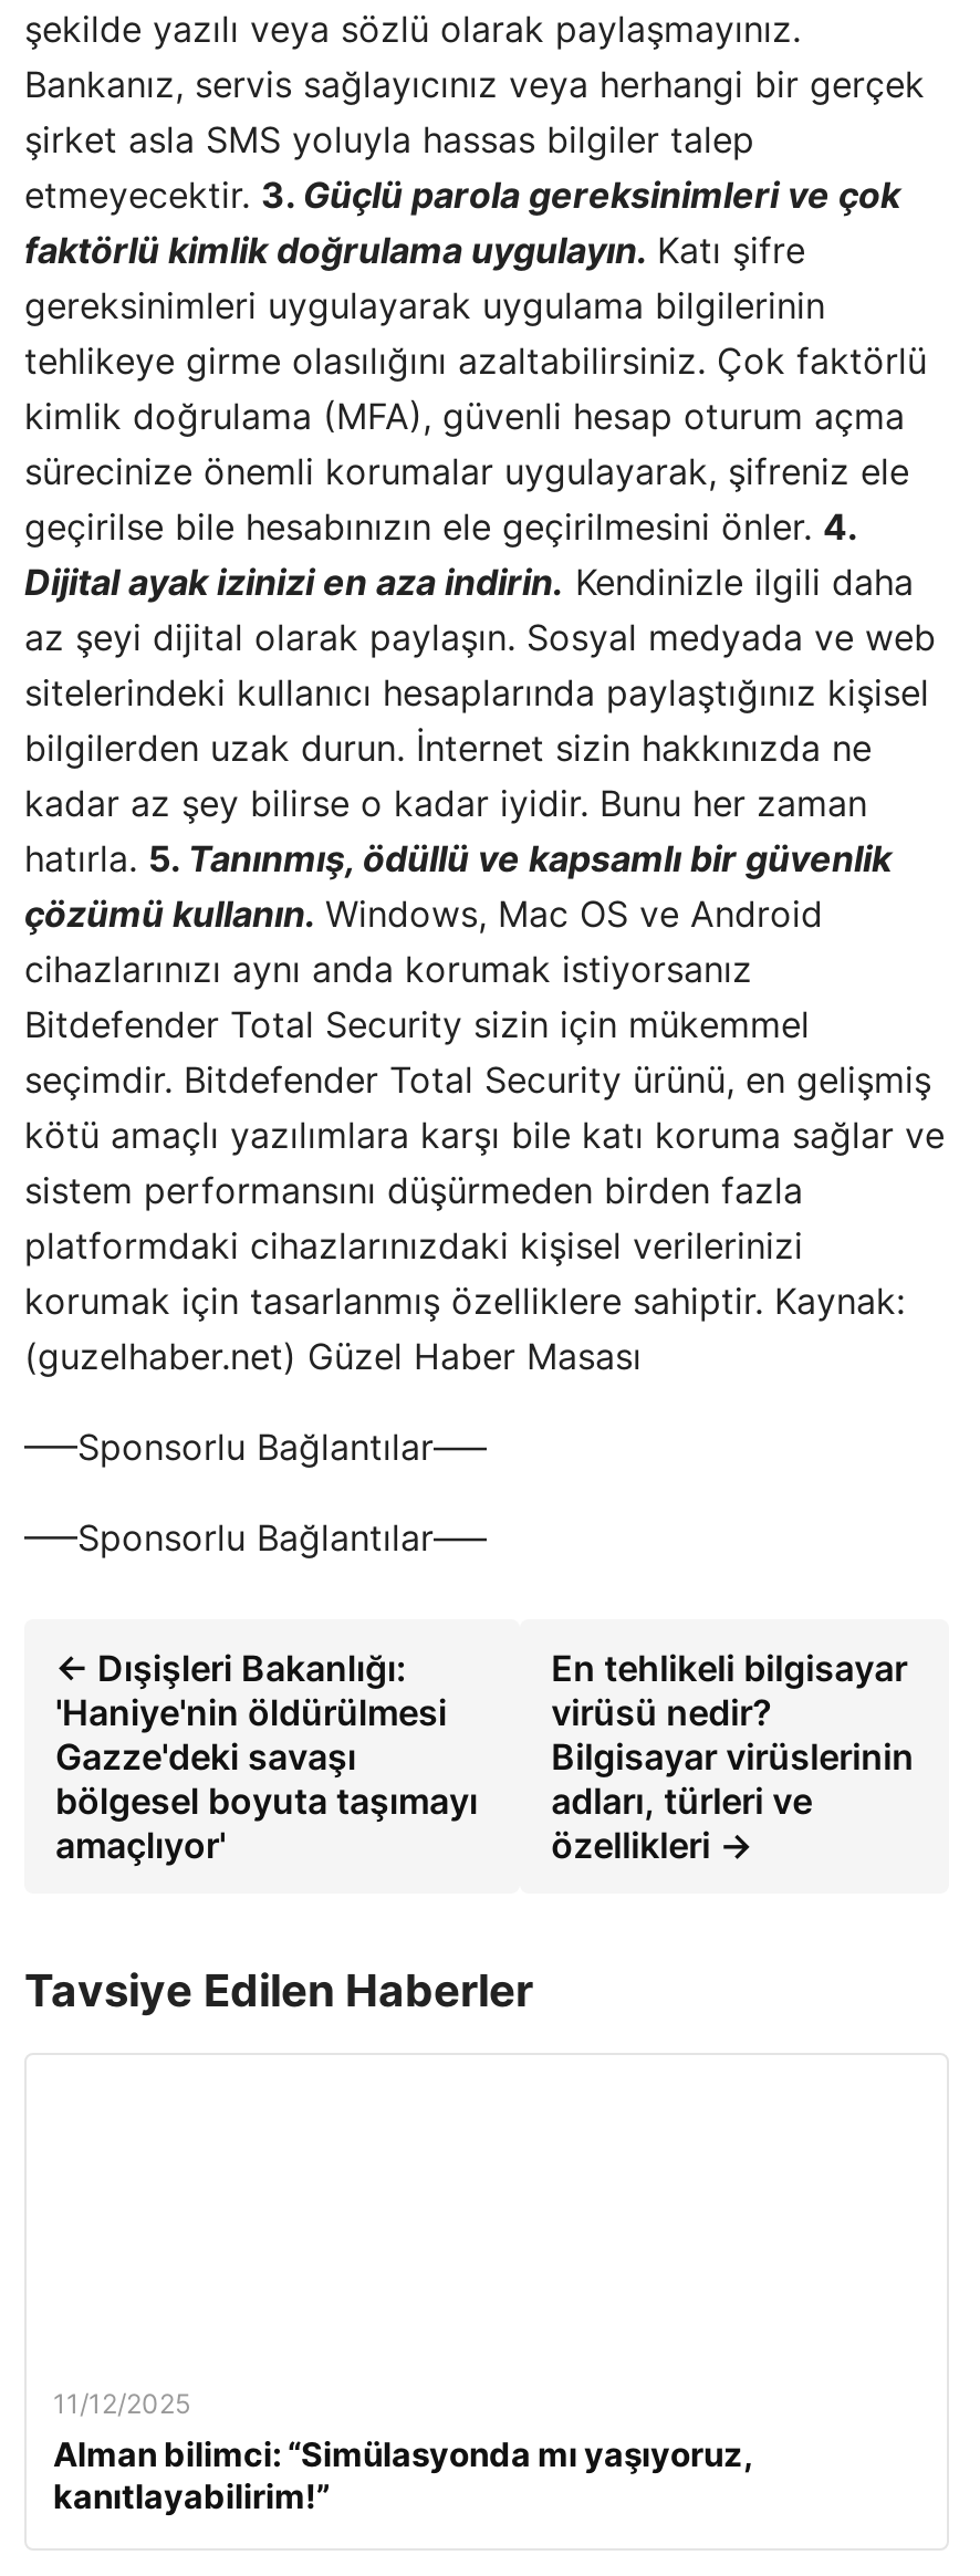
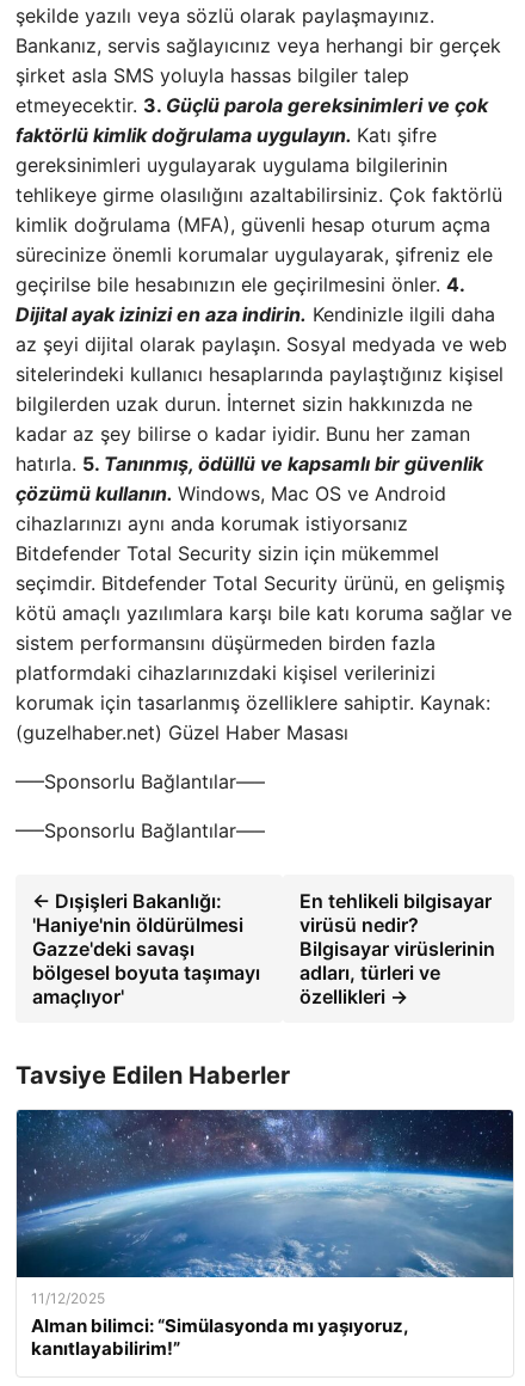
+ [image]
